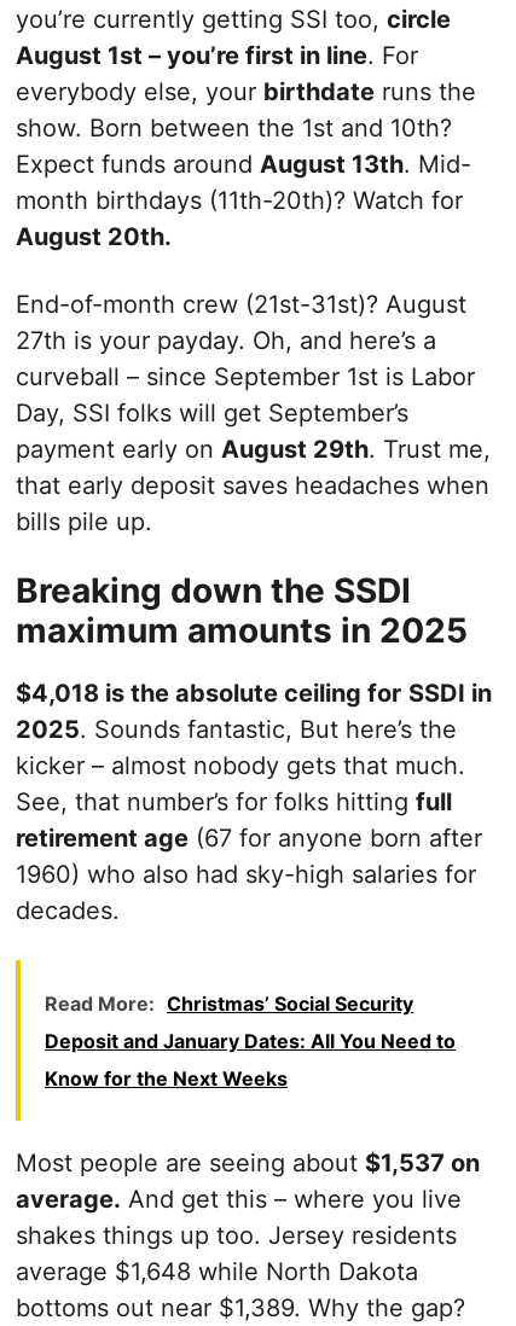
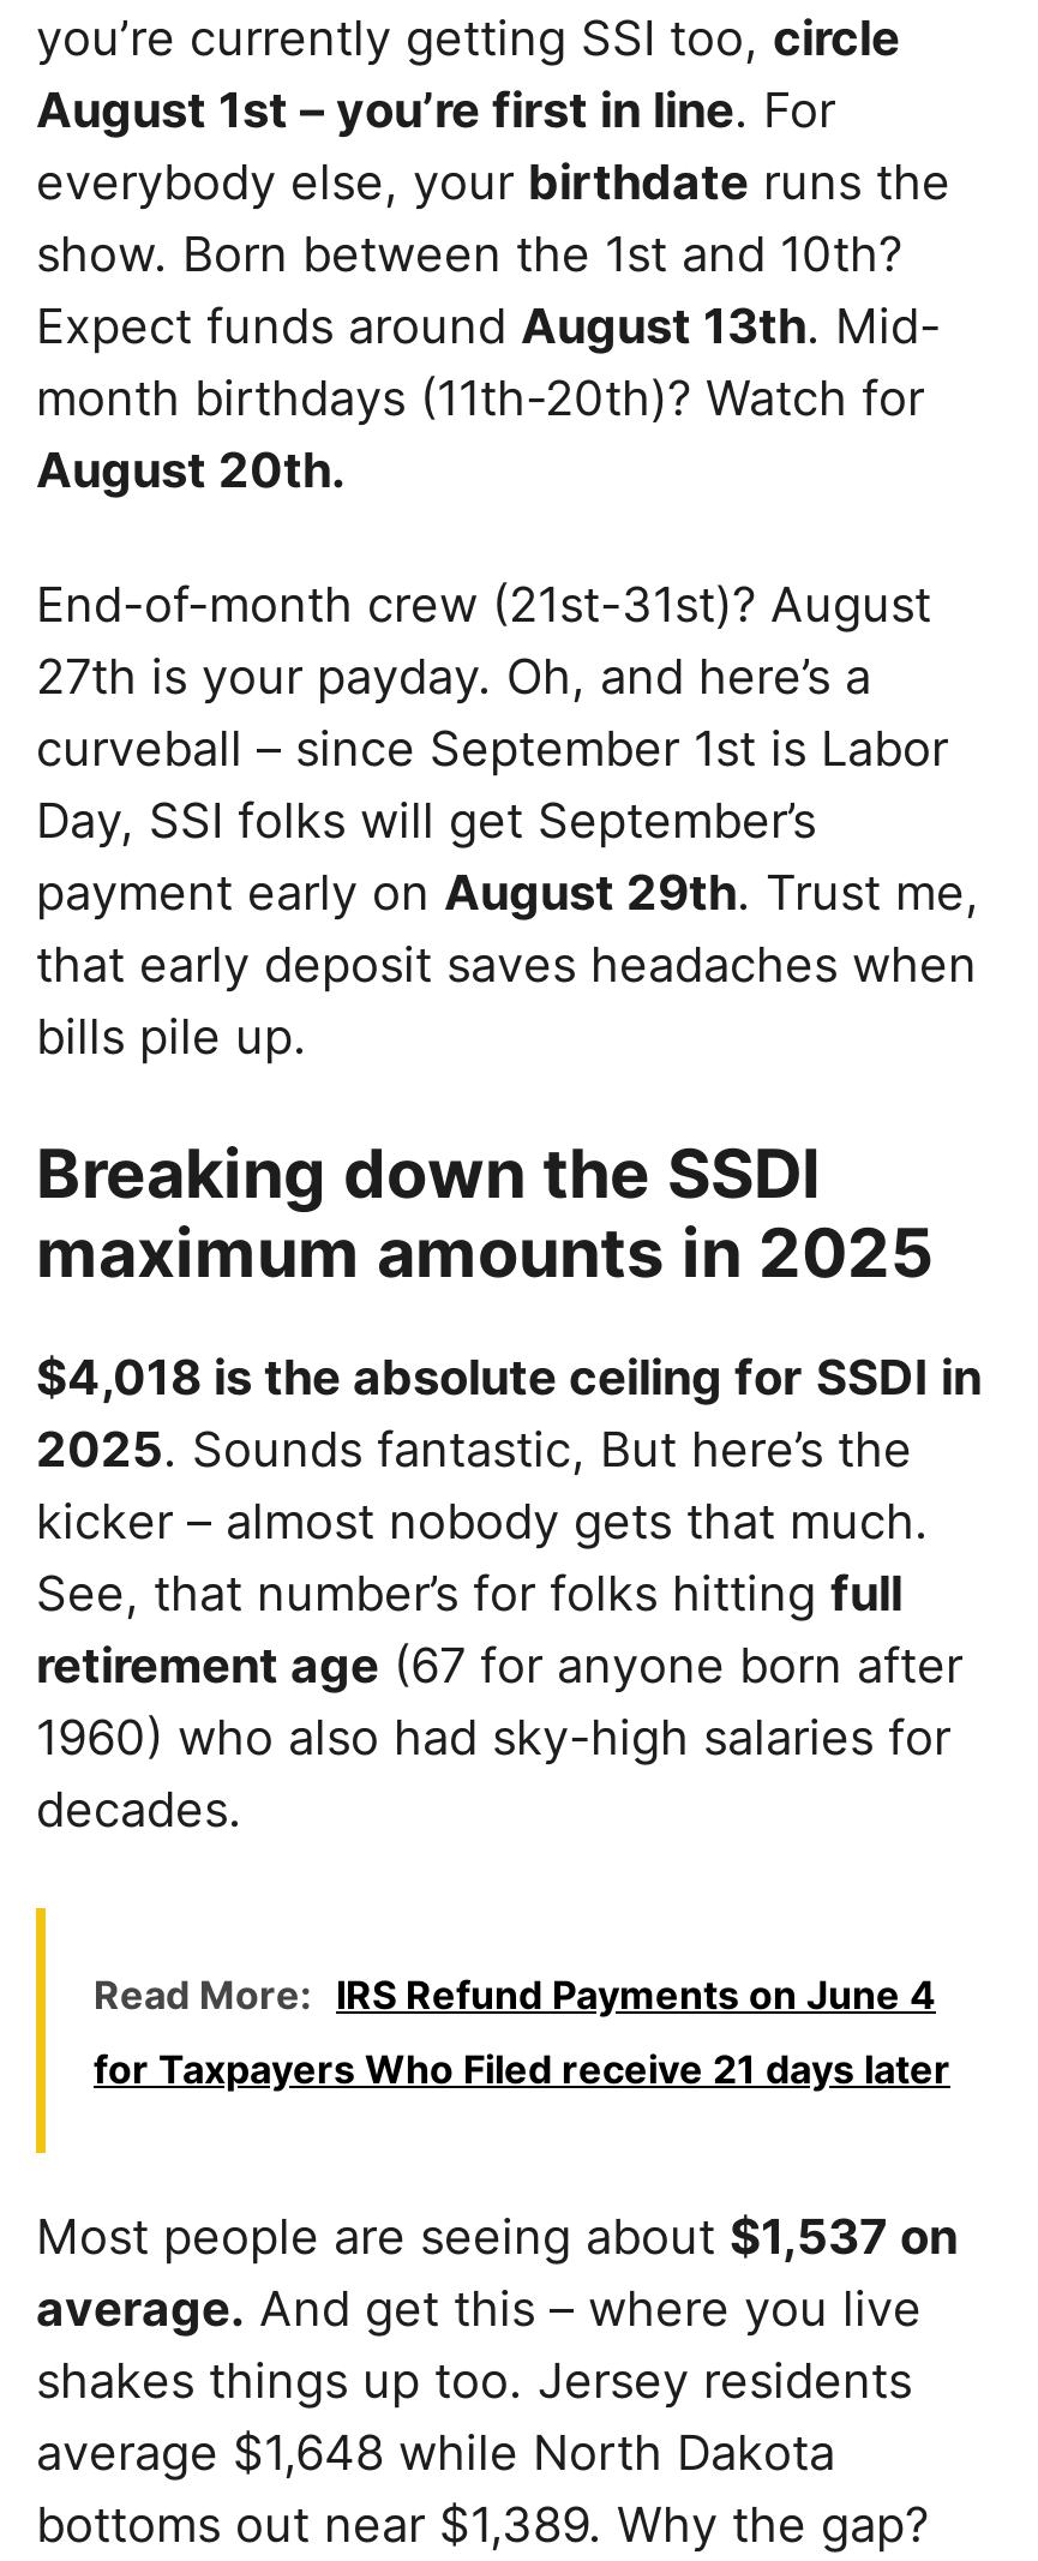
- Read More: Christmas’ Social Security
- Deposit and January Dates: All You Need to
- Know for the Next Weeks
+ Read More: IRS Refund Payments on June 4
+ for Taxpayers Who Filed receive 21 days later
